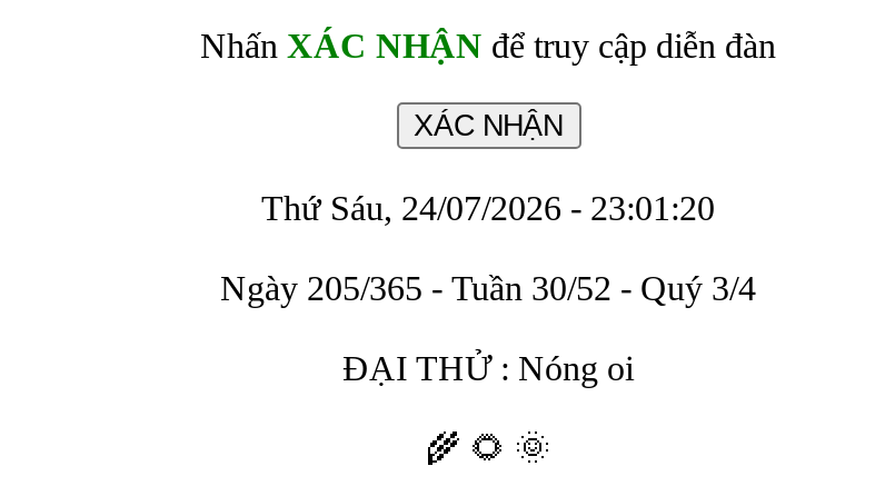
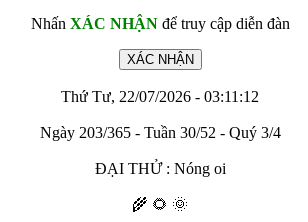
- Thứ Sáu, 24/07/2026 - 23:01:20
+ Thứ Tư, 22/07/2026 - 03:11:12

- Ngày 205/365 - Tuần 30/52 - Quý 3/4
+ Ngày 203/365 - Tuần 30/52 - Quý 3/4
